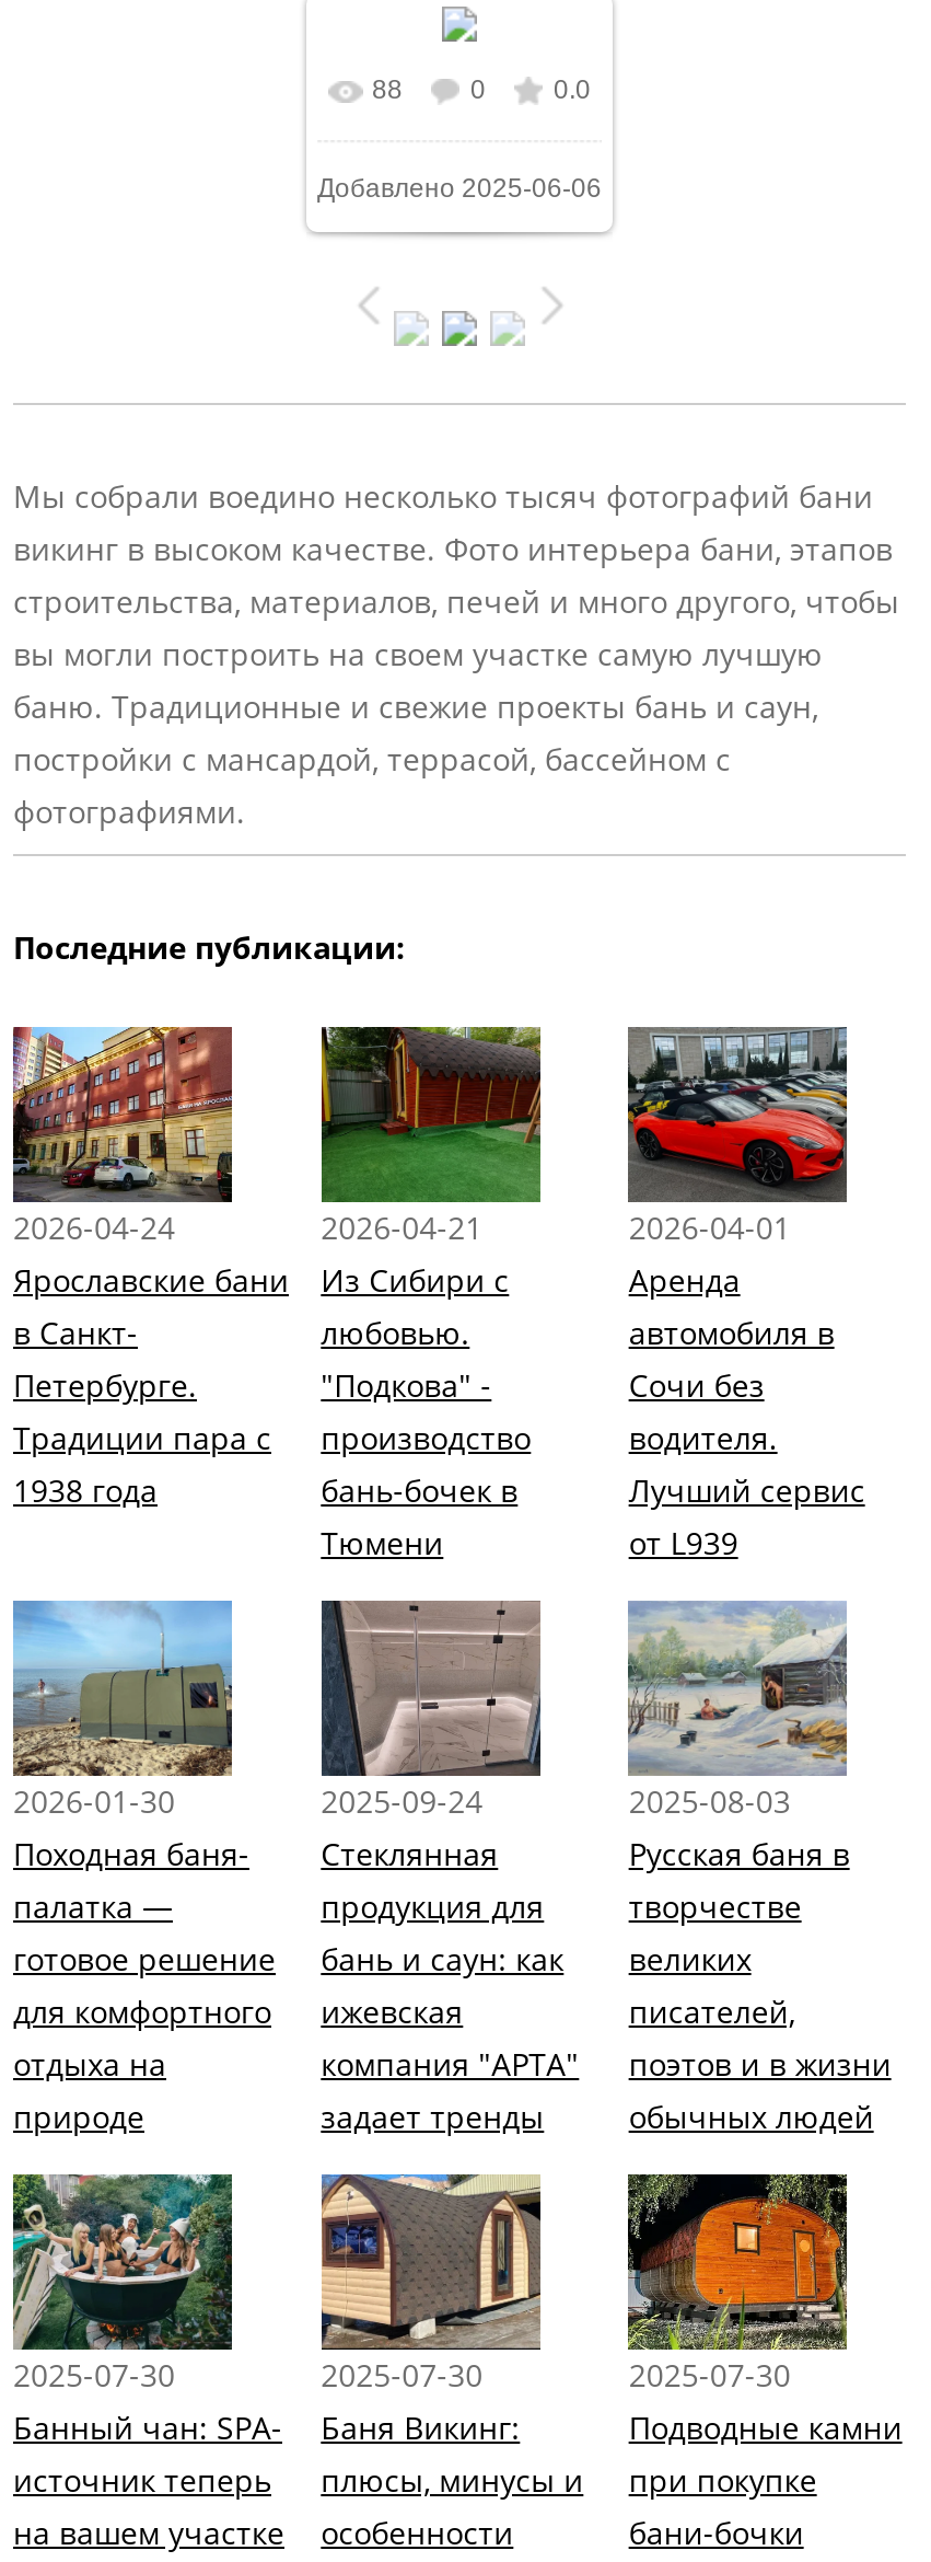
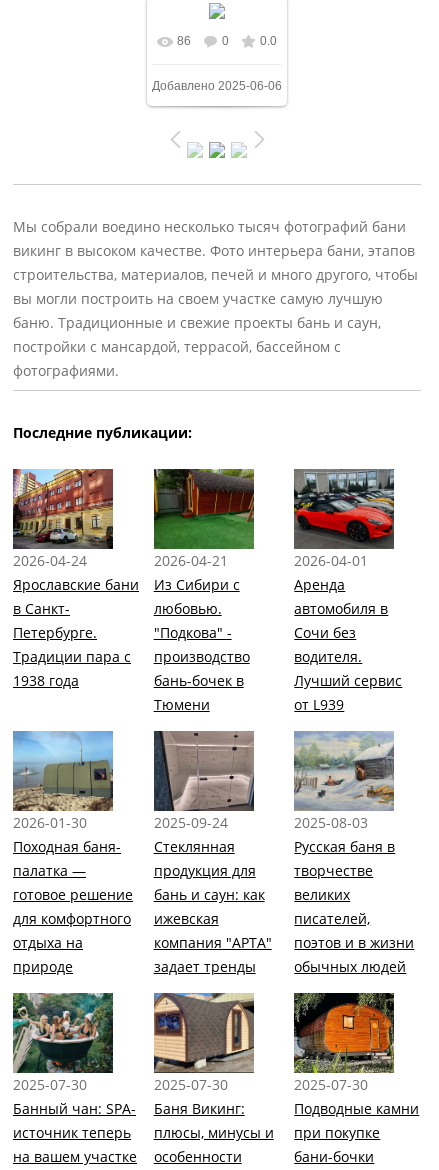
- 88
+ 86
